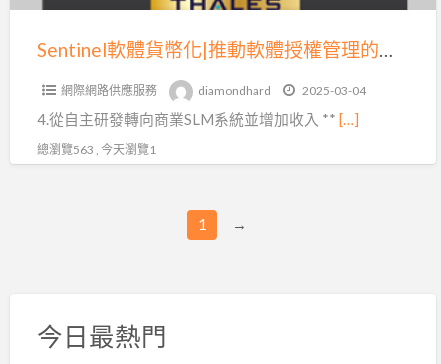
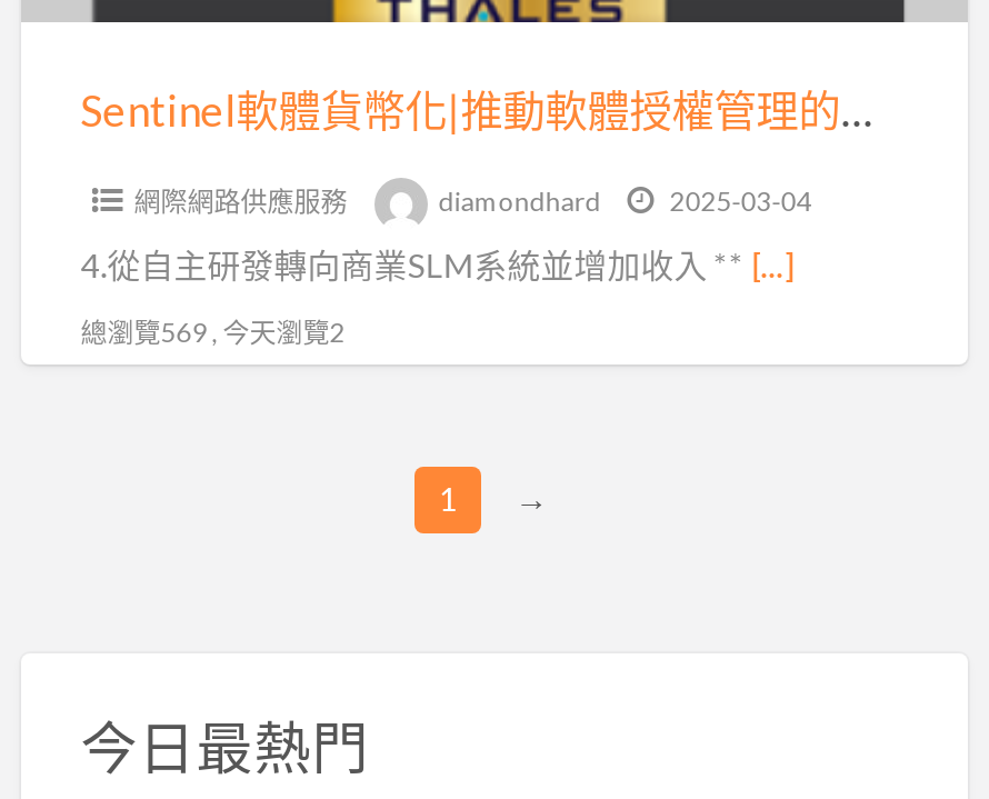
- 總瀏覽563 , 今天瀏覽1
+ 總瀏覽569 , 今天瀏覽2
